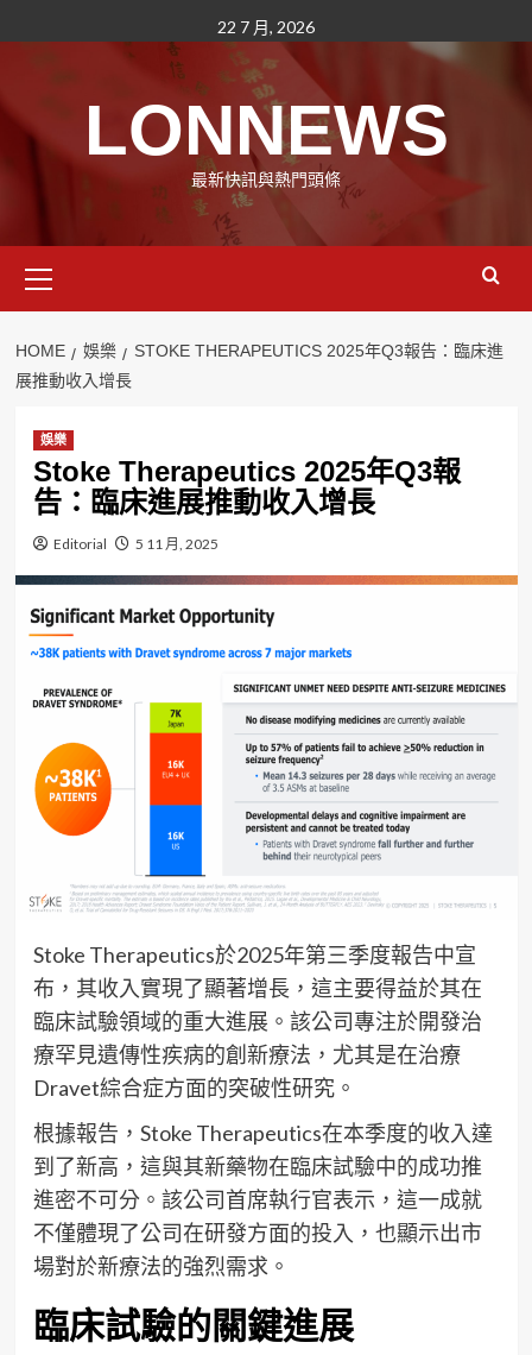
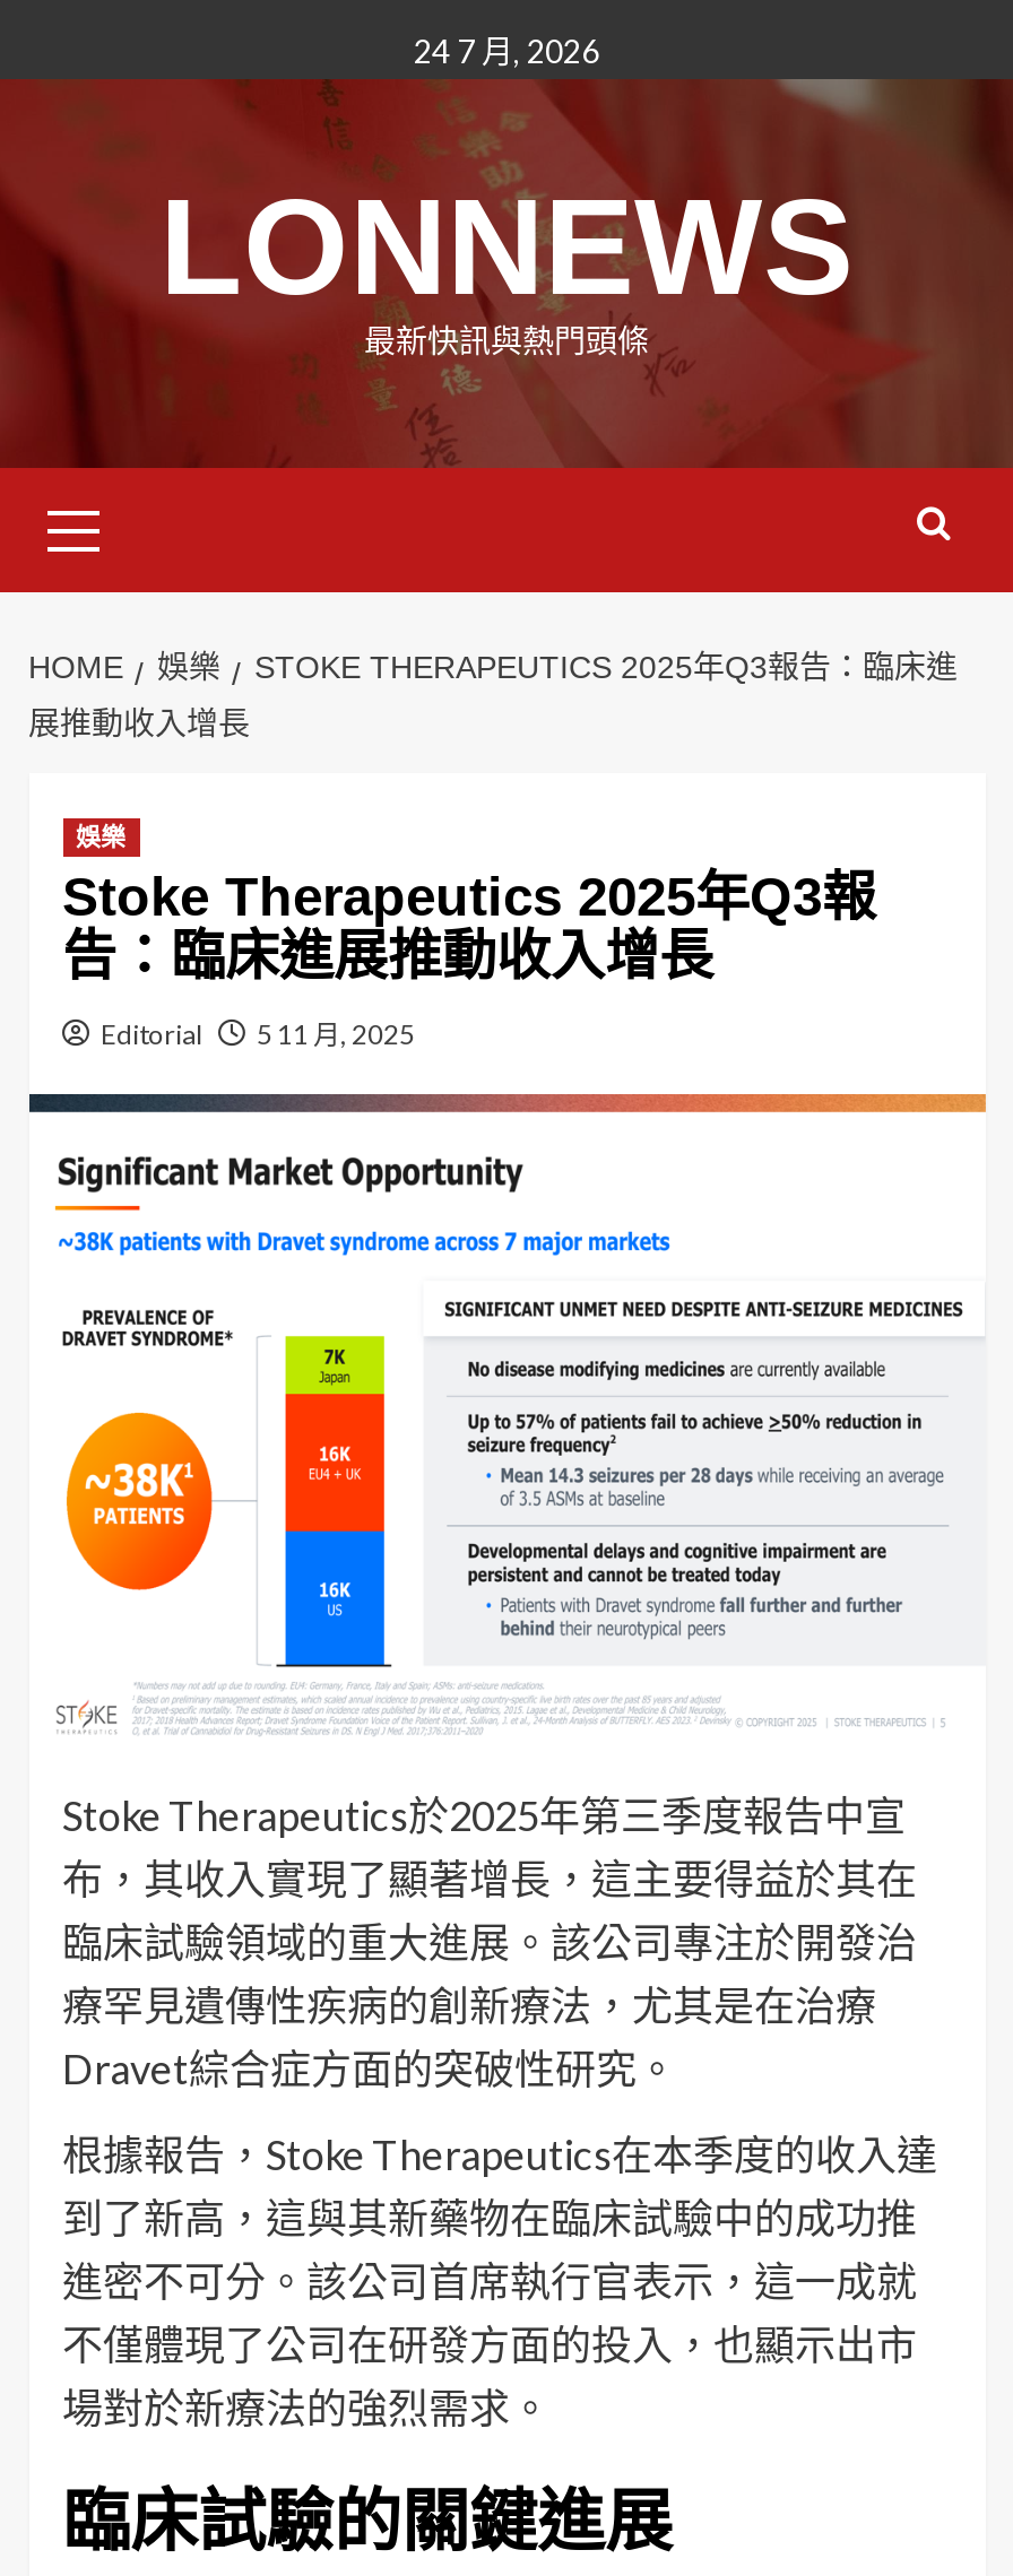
- 22 7 月, 2026
+ 24 7 月, 2026
